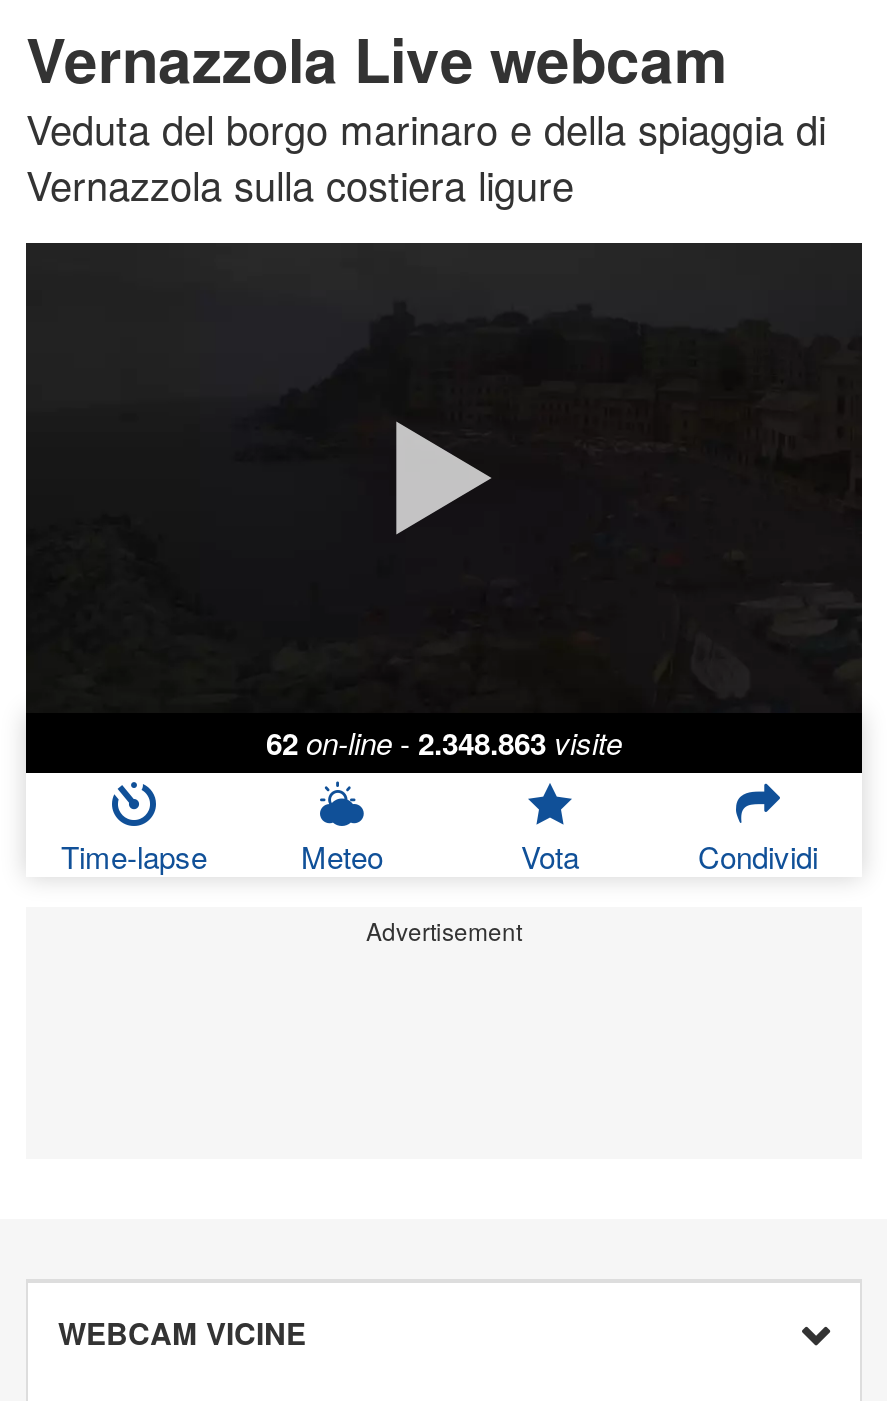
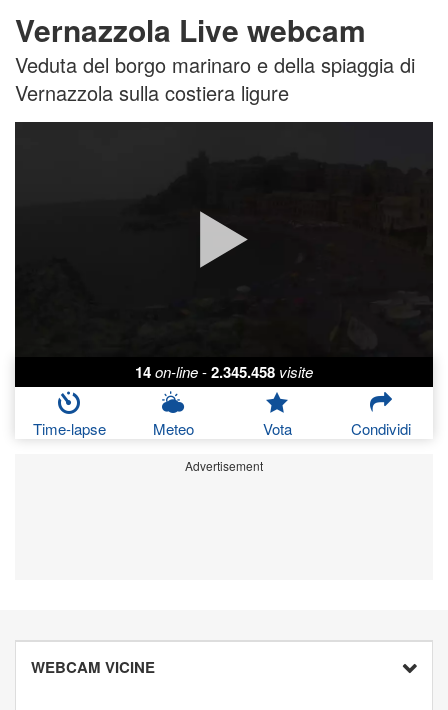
- 62 on-line - 2.348.863 visite
+ 14 on-line - 2.345.458 visite
